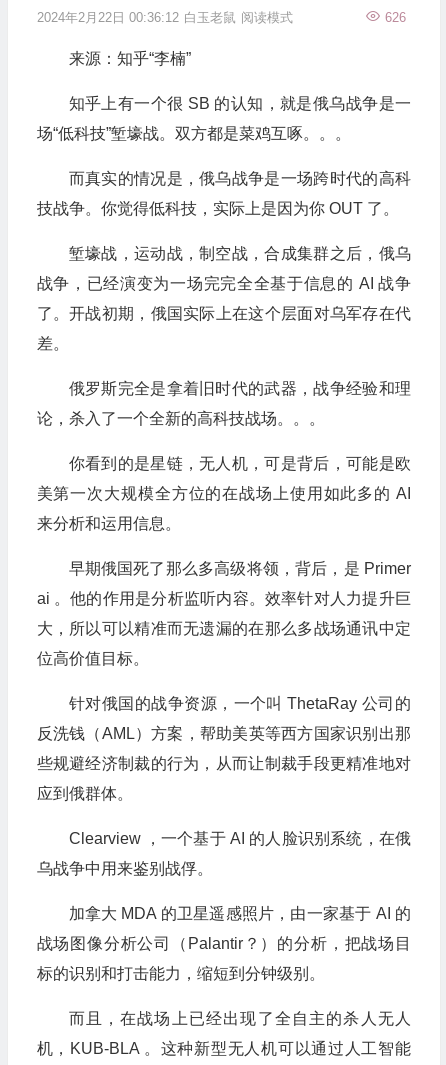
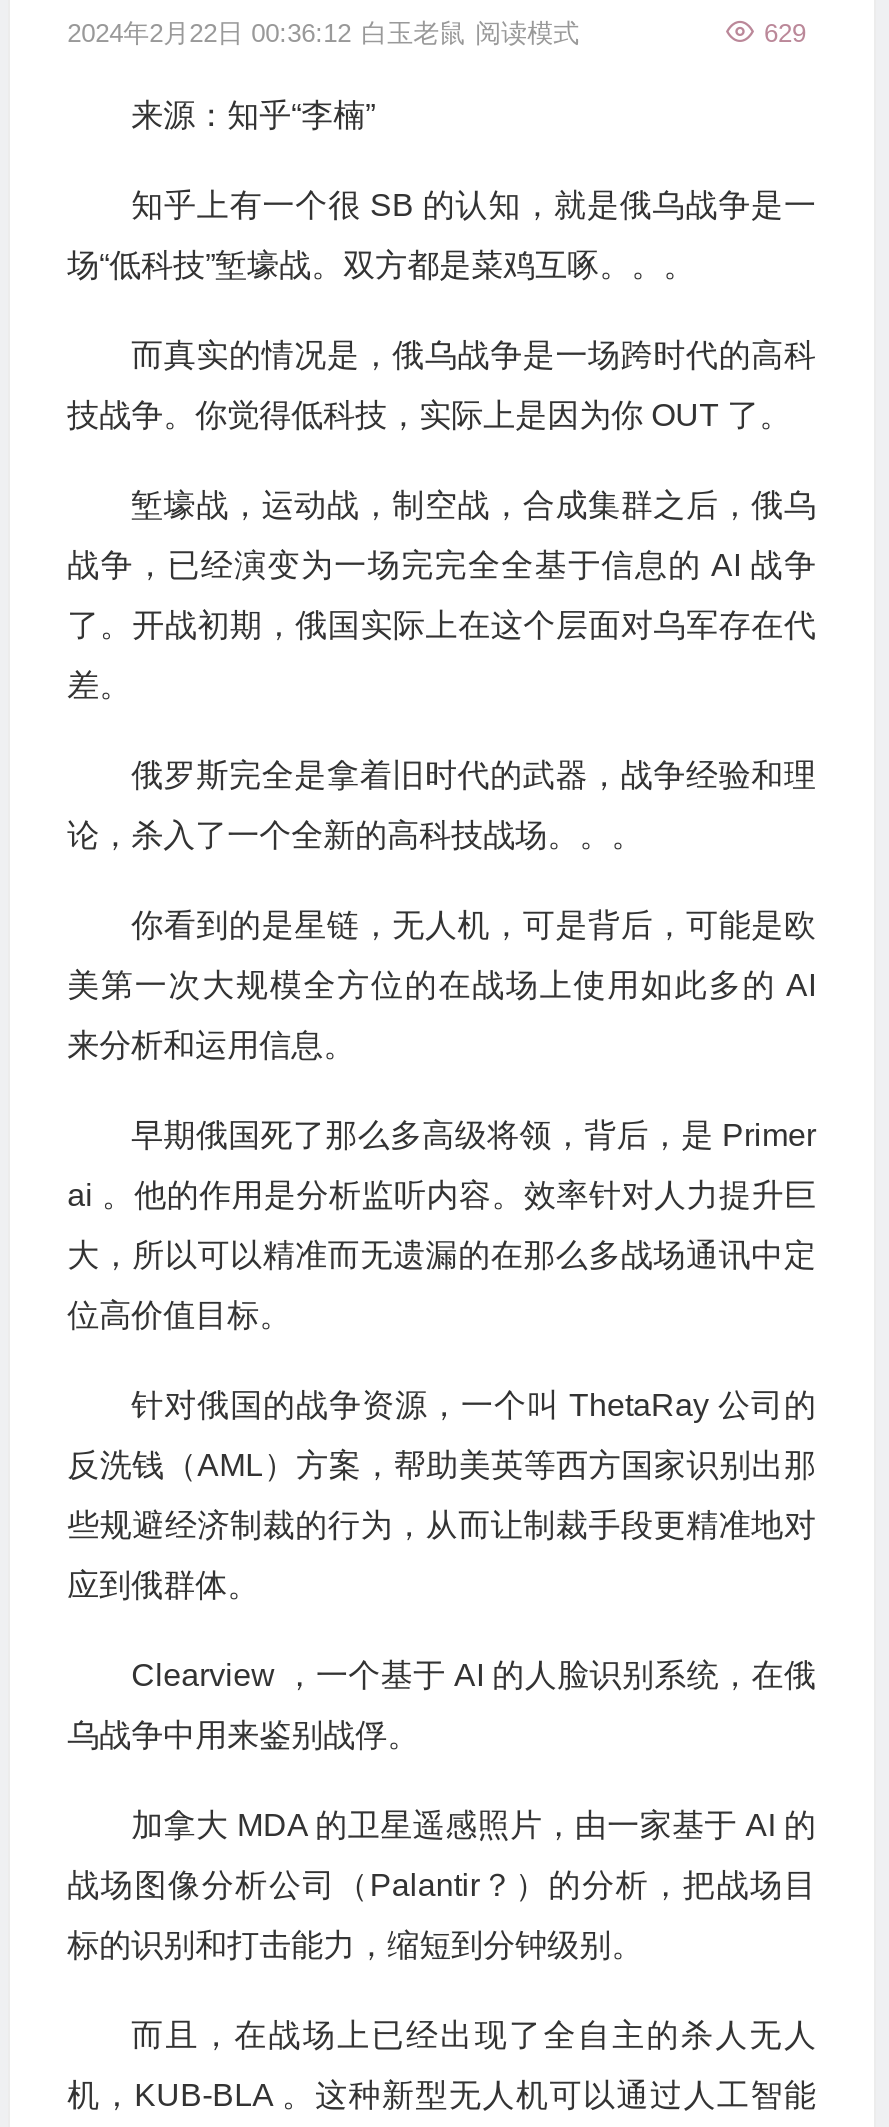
- 626
+ 629
